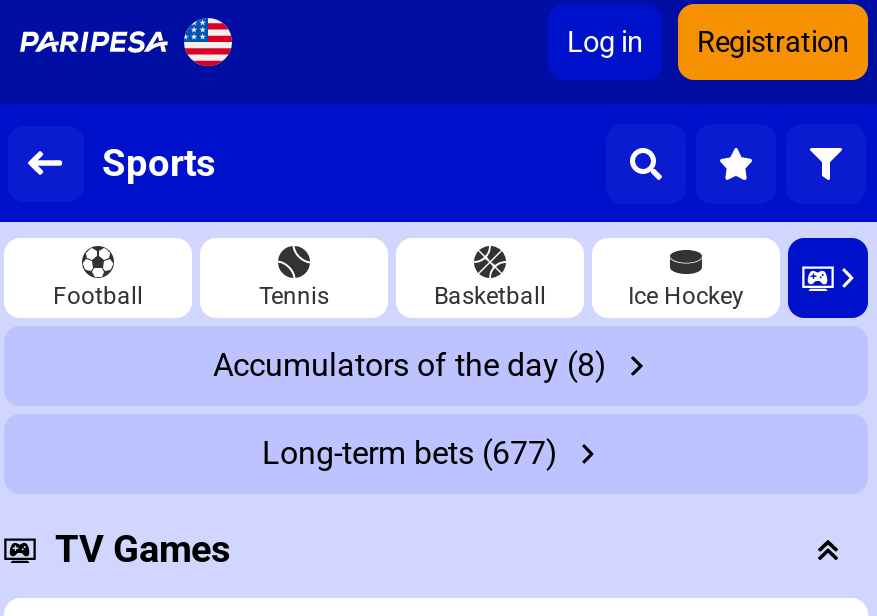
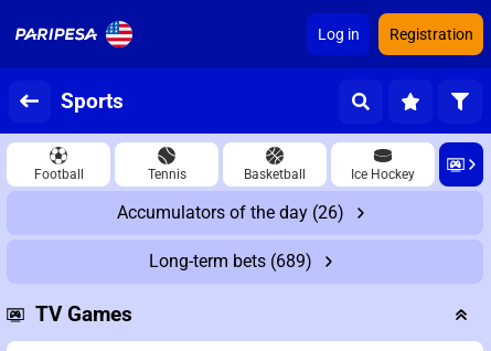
- Accumulators of the day (8)
+ Accumulators of the day (26)

- Long-term bets (677)
+ Long-term bets (689)
